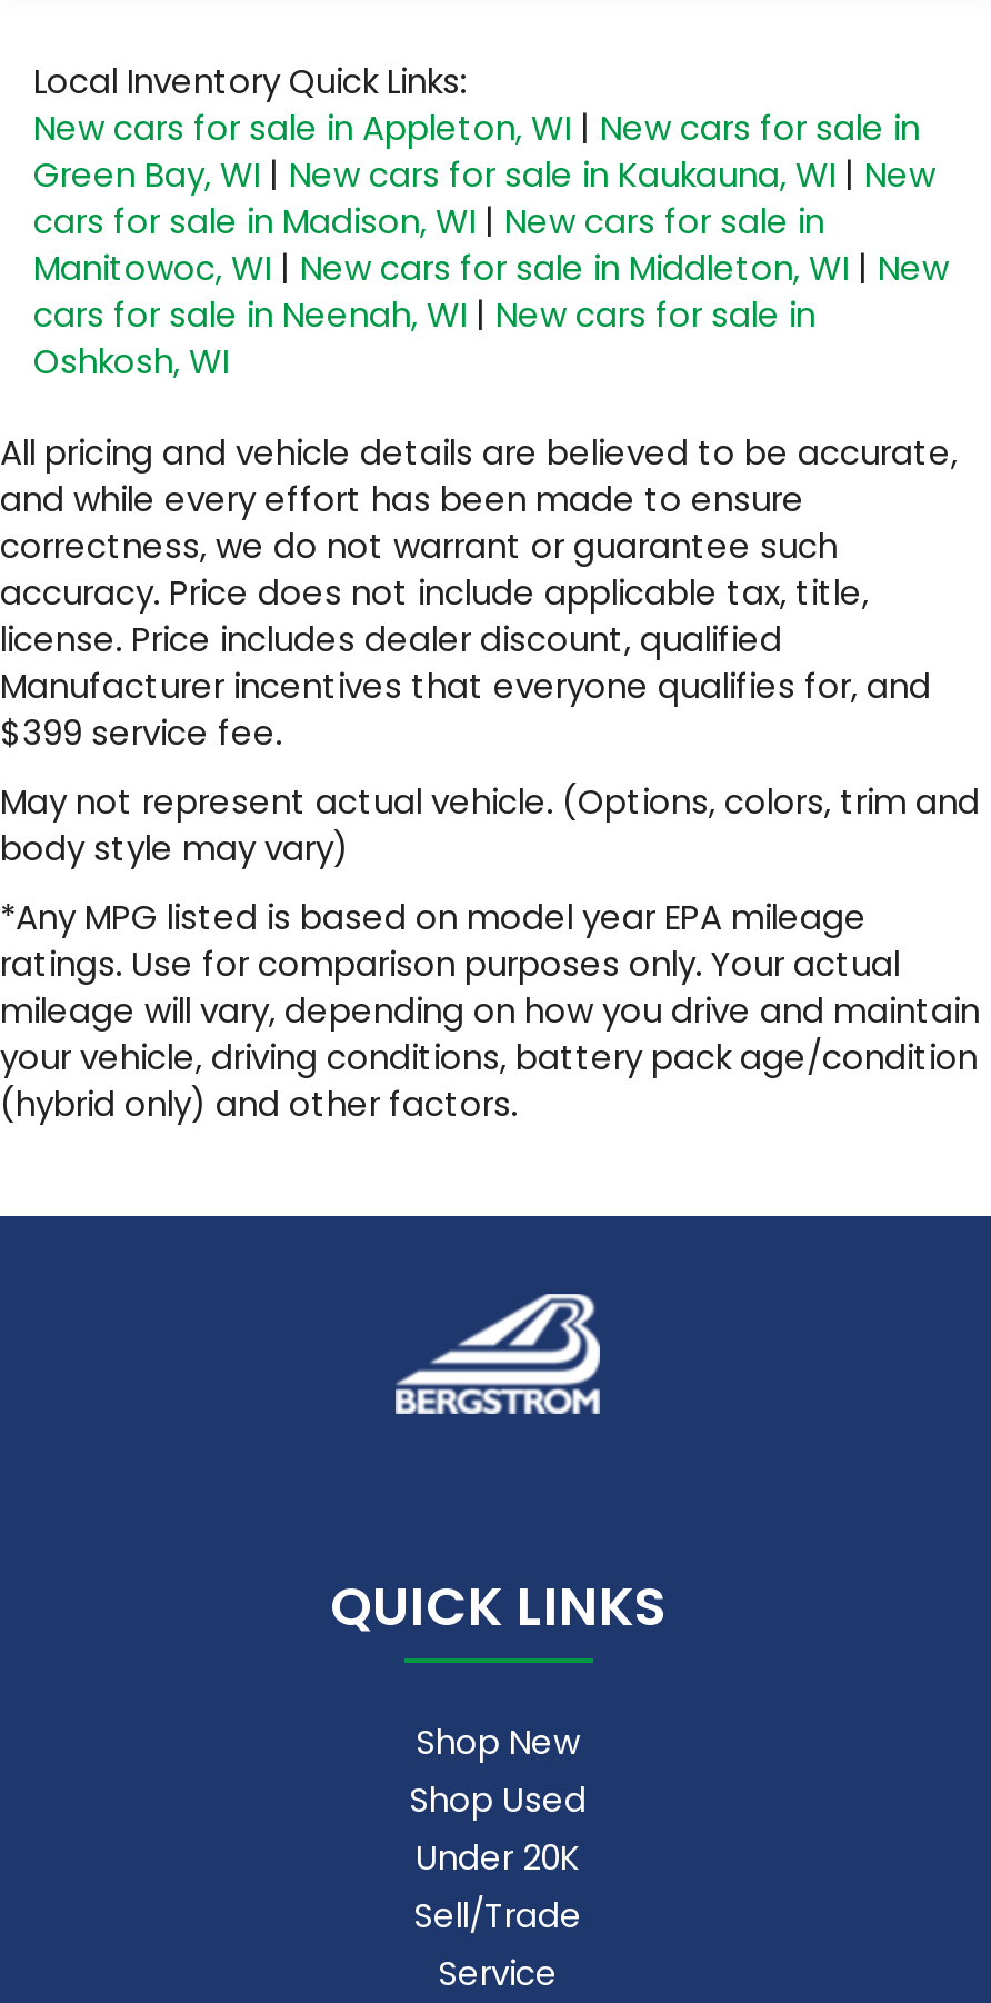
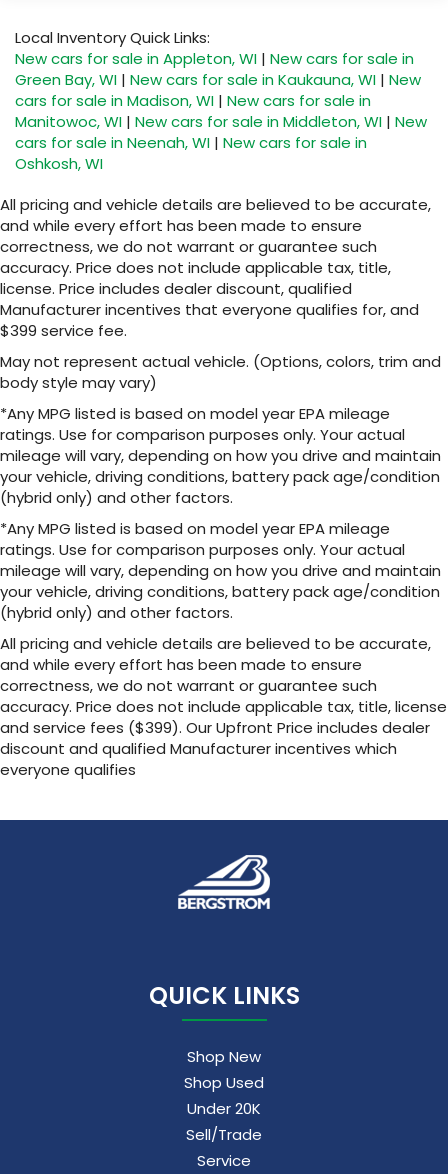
+ *Any MPG listed is based on model year EPA mileage
+ ratings. Use for comparison purposes only. Your actual
+ mileage will vary, depending on how you drive and maintain
+ your vehicle, driving conditions, battery pack age/condition
+ (hybrid only) and other factors.
+ All pricing and vehicle details are believed to be accurate,
+ and while every effort has been made to ensure
+ correctness, we do not warrant or guarantee such
+ accuracy. Price does not include applicable tax, title, license
+ and service fees ($399). Our Upfront Price includes dealer
+ discount and qualified Manufacturer incentives which
+ everyone qualifies
